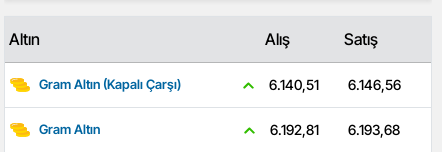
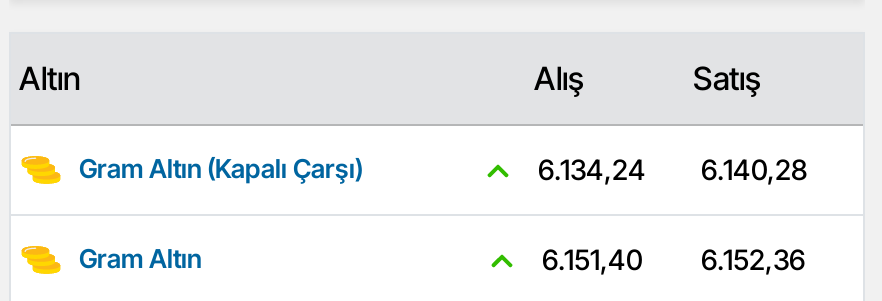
- 6.140,51
+ 6.134,24

- 6.146,56
+ 6.140,28

- 6.192,81
+ 6.151,40

- 6.193,68
+ 6.152,36
